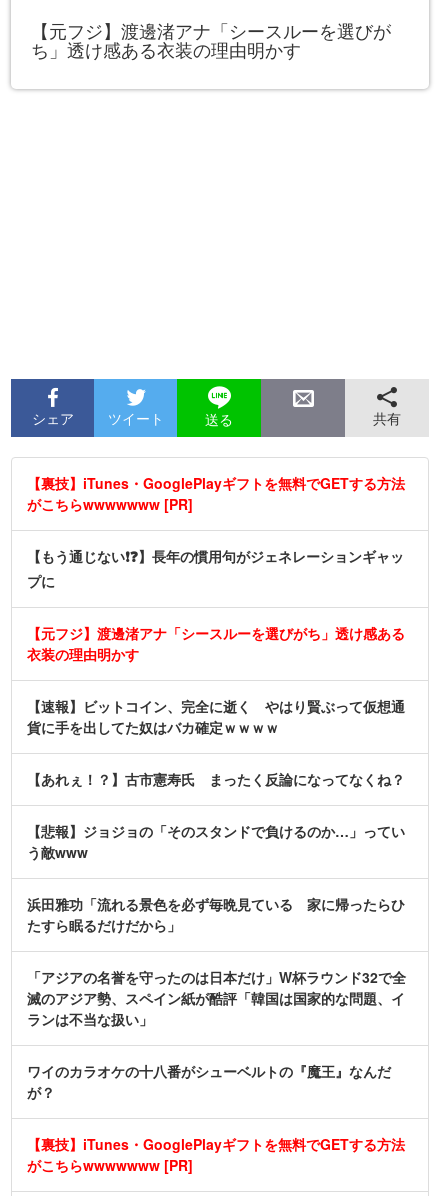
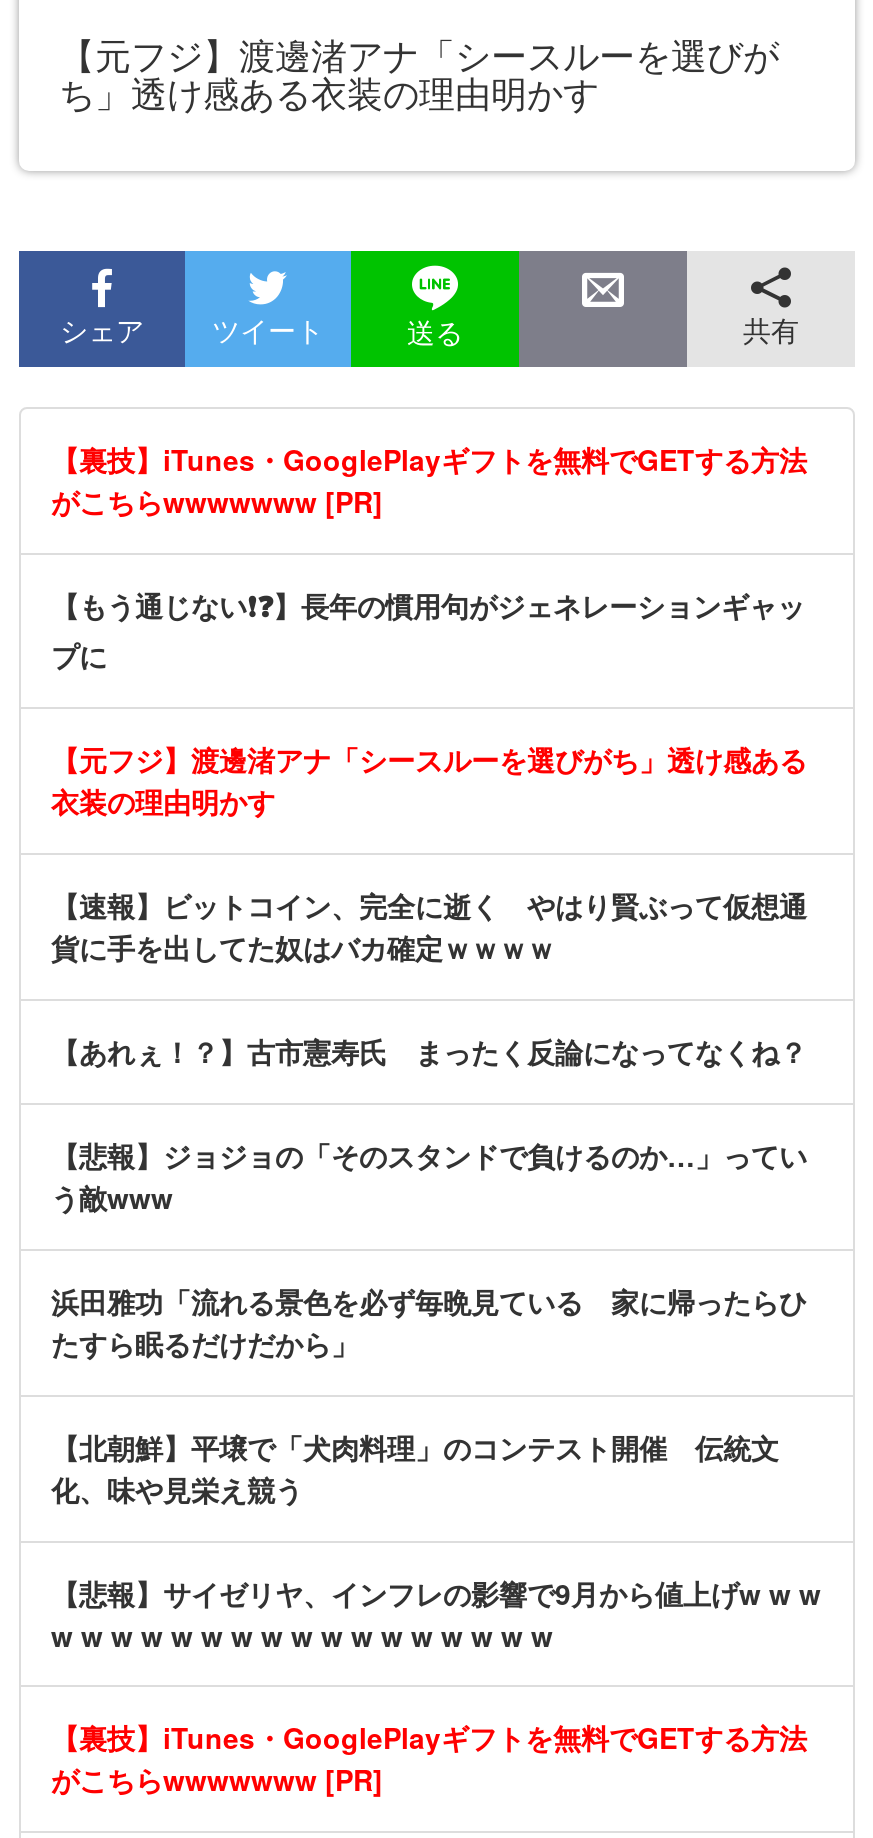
- 「アジアの名誉を守ったのは日本だけ」W杯ラウンド32で全
- 滅のアジア勢、スペイン紙が酷評「韓国は国家的な問題、イ
- ランは不当な扱い」
+ 【北朝鮮】平壌で「犬肉料理」のコンテスト開催 伝統文
+ 化、味や見栄え競う

- ワイのカラオケの十八番がシューベルトの『魔王』なんだ
- が？
+ 【悲報】サイゼリヤ、インフレの影響で9月から値上げw w w
+ w w w w w w w w w w w w w w w w w
